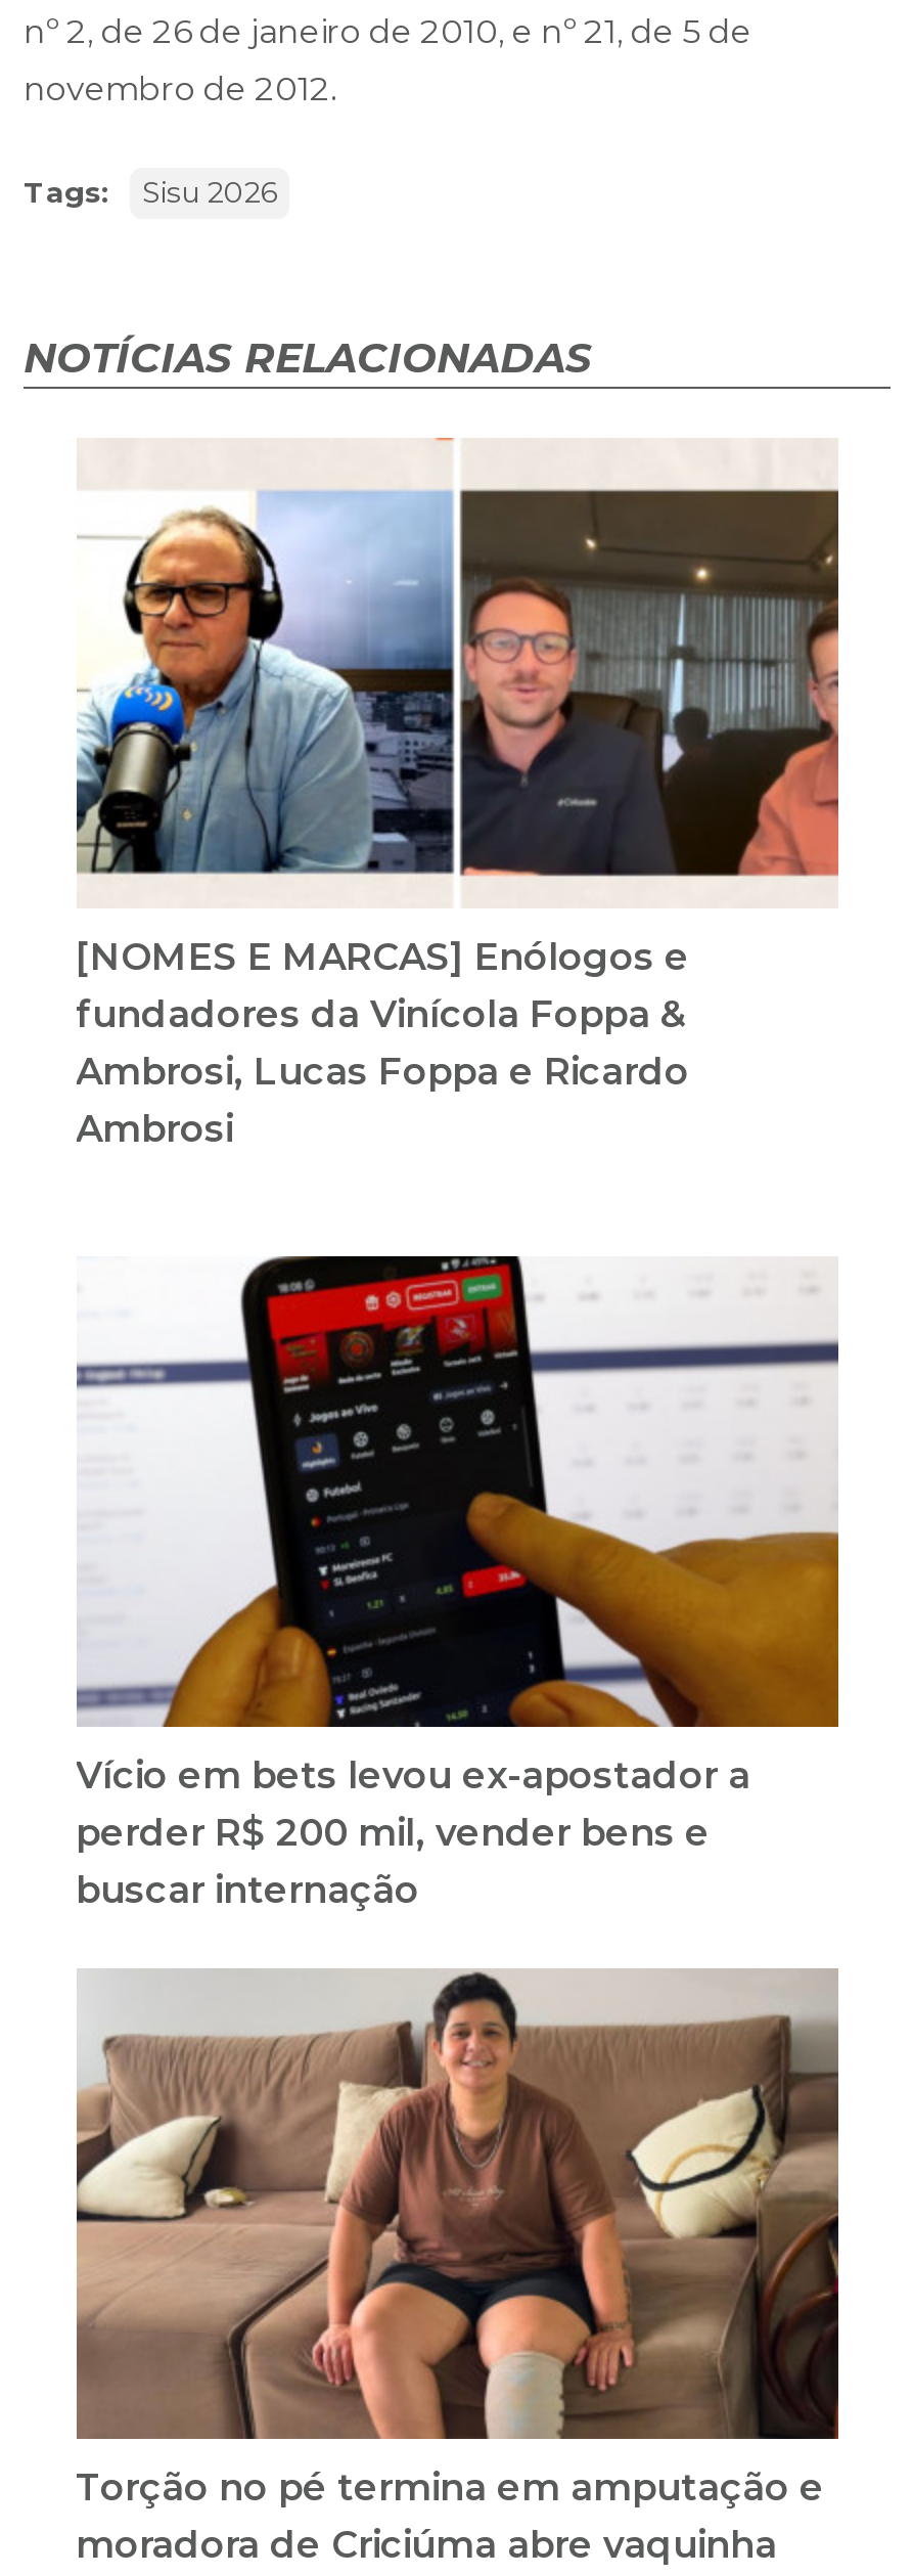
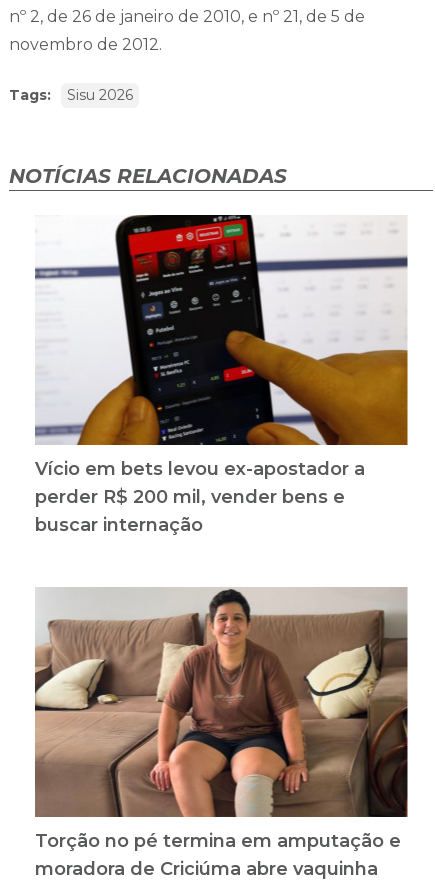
- [image]
- [NOMES E MARCAS] Enólogos e
- fundadores da Vinícola Foppa &
- Ambrosi, Lucas Foppa e Ricardo
- Ambrosi

moved up: [image] | Vício em bets levou ex-apostador a | perder R$ 200 mil, vender bens e | buscar internação
